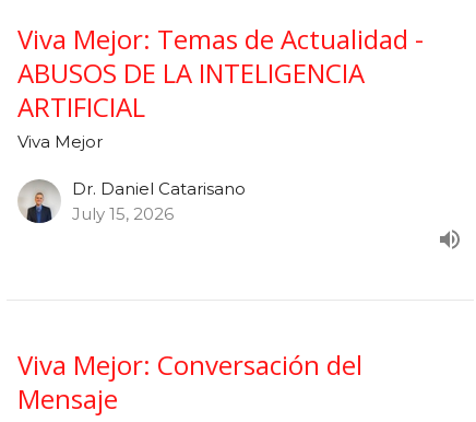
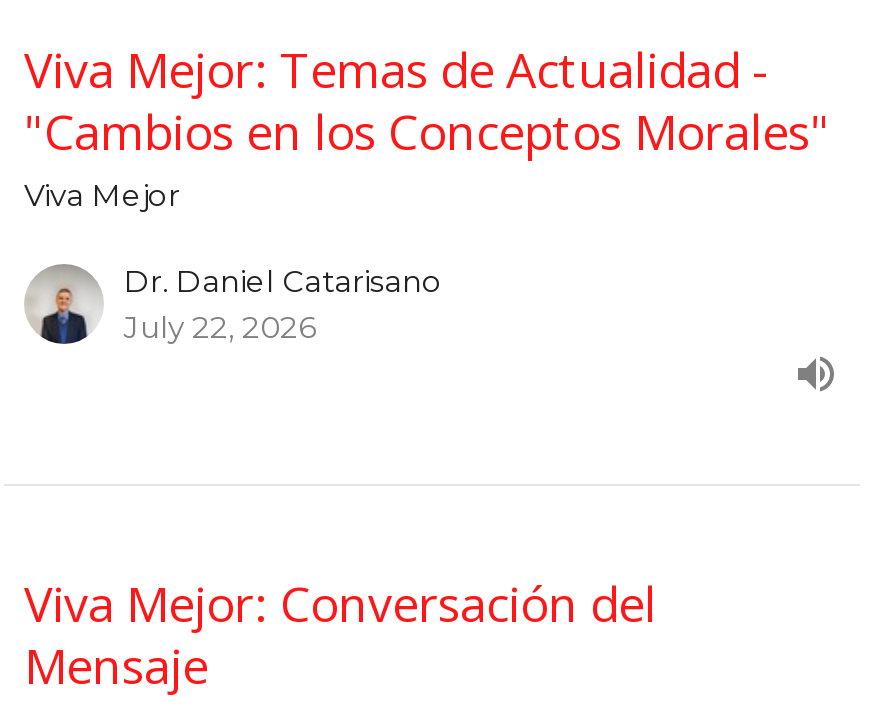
- ABUSOS DE LA INTELIGENCIA
- ARTIFICIAL
+ "Cambios en los Conceptos Morales"

- July 15, 2026
+ July 22, 2026
